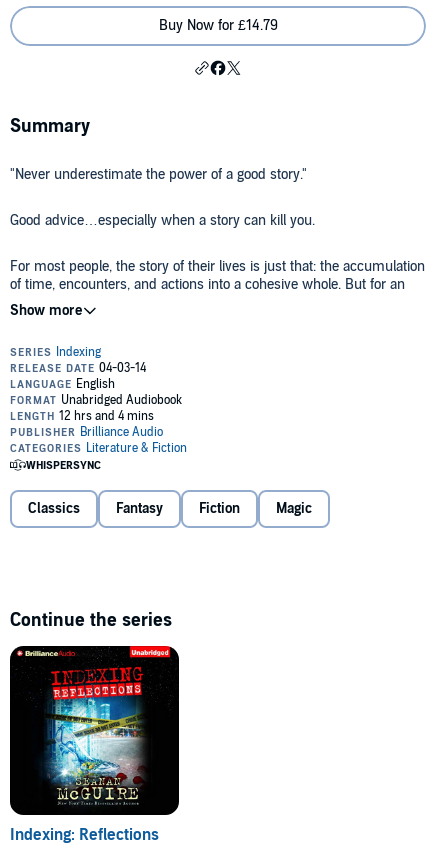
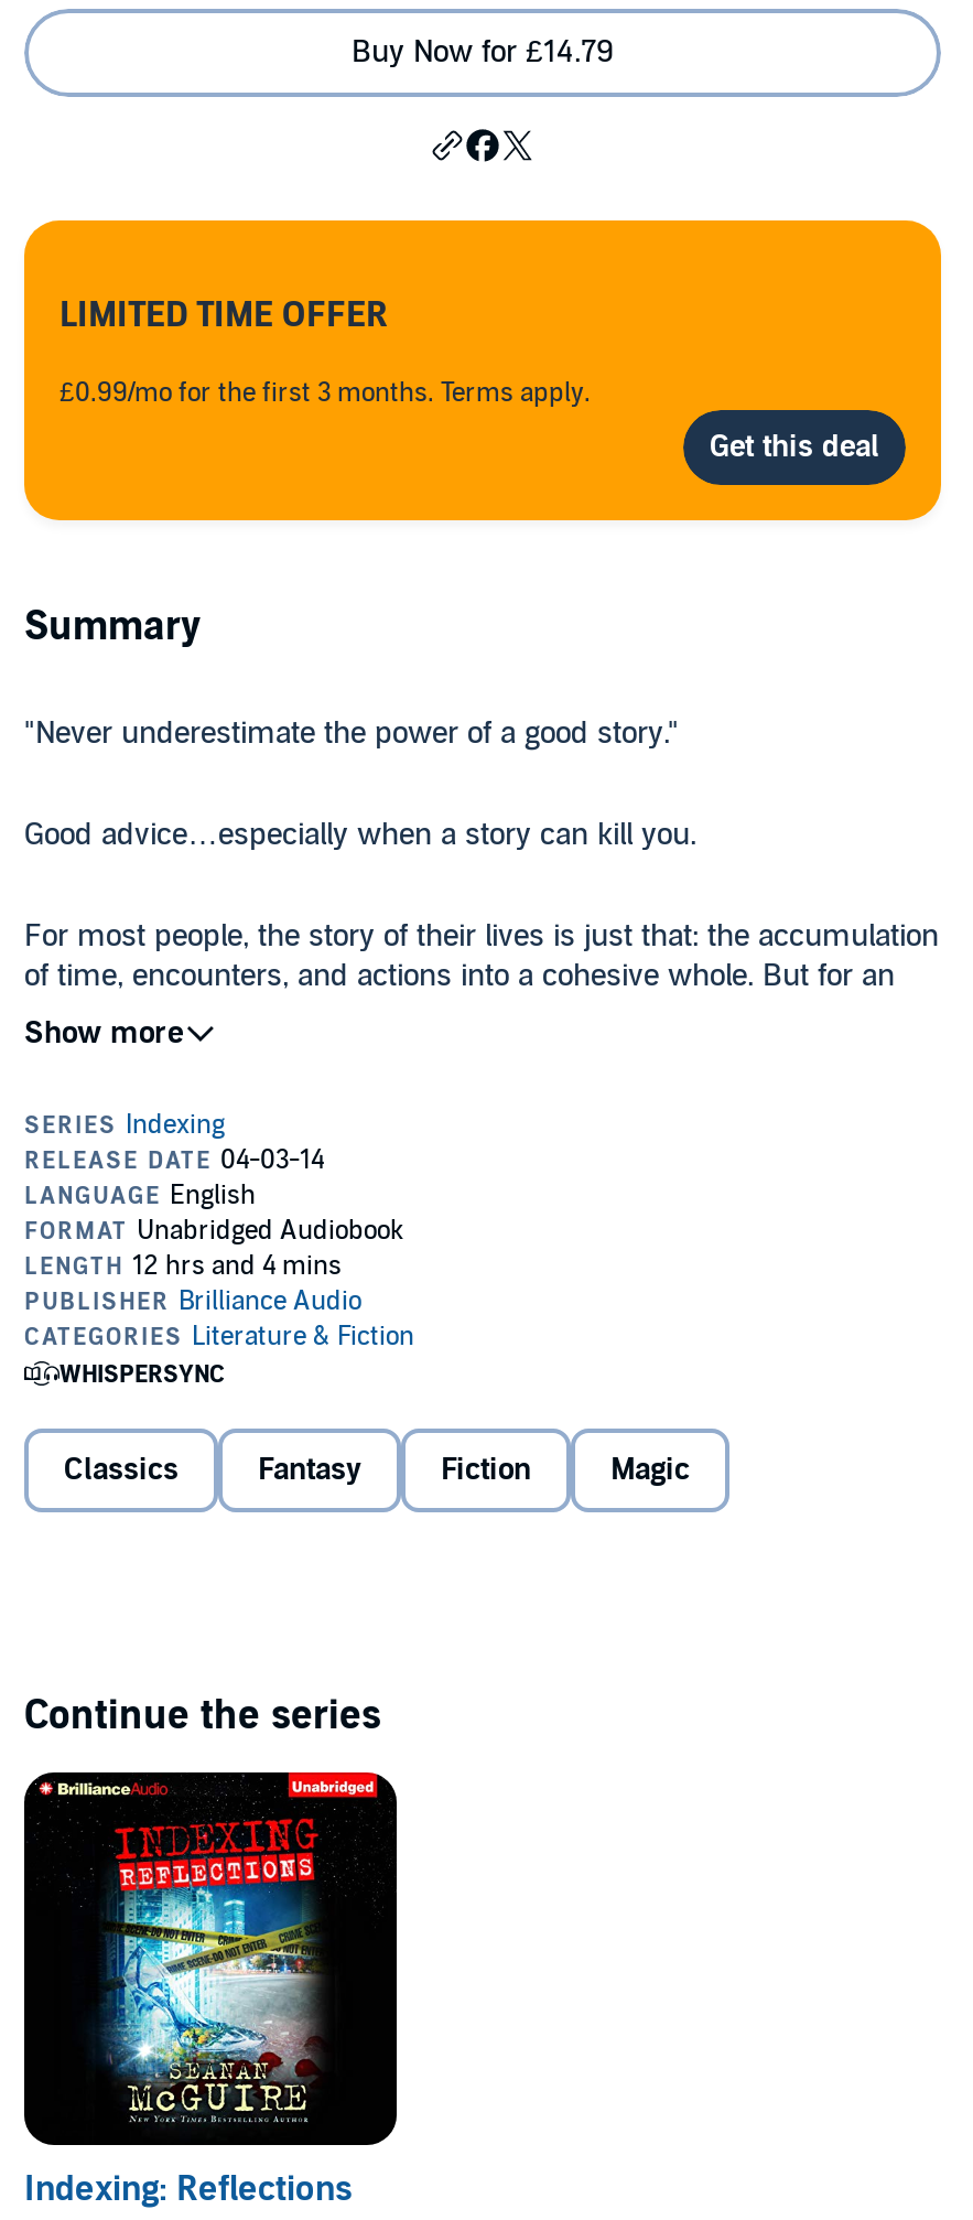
+ [image]
+ LIMITED TIME OFFER
+ £0.99/mo for the first 3 months. Terms apply.
